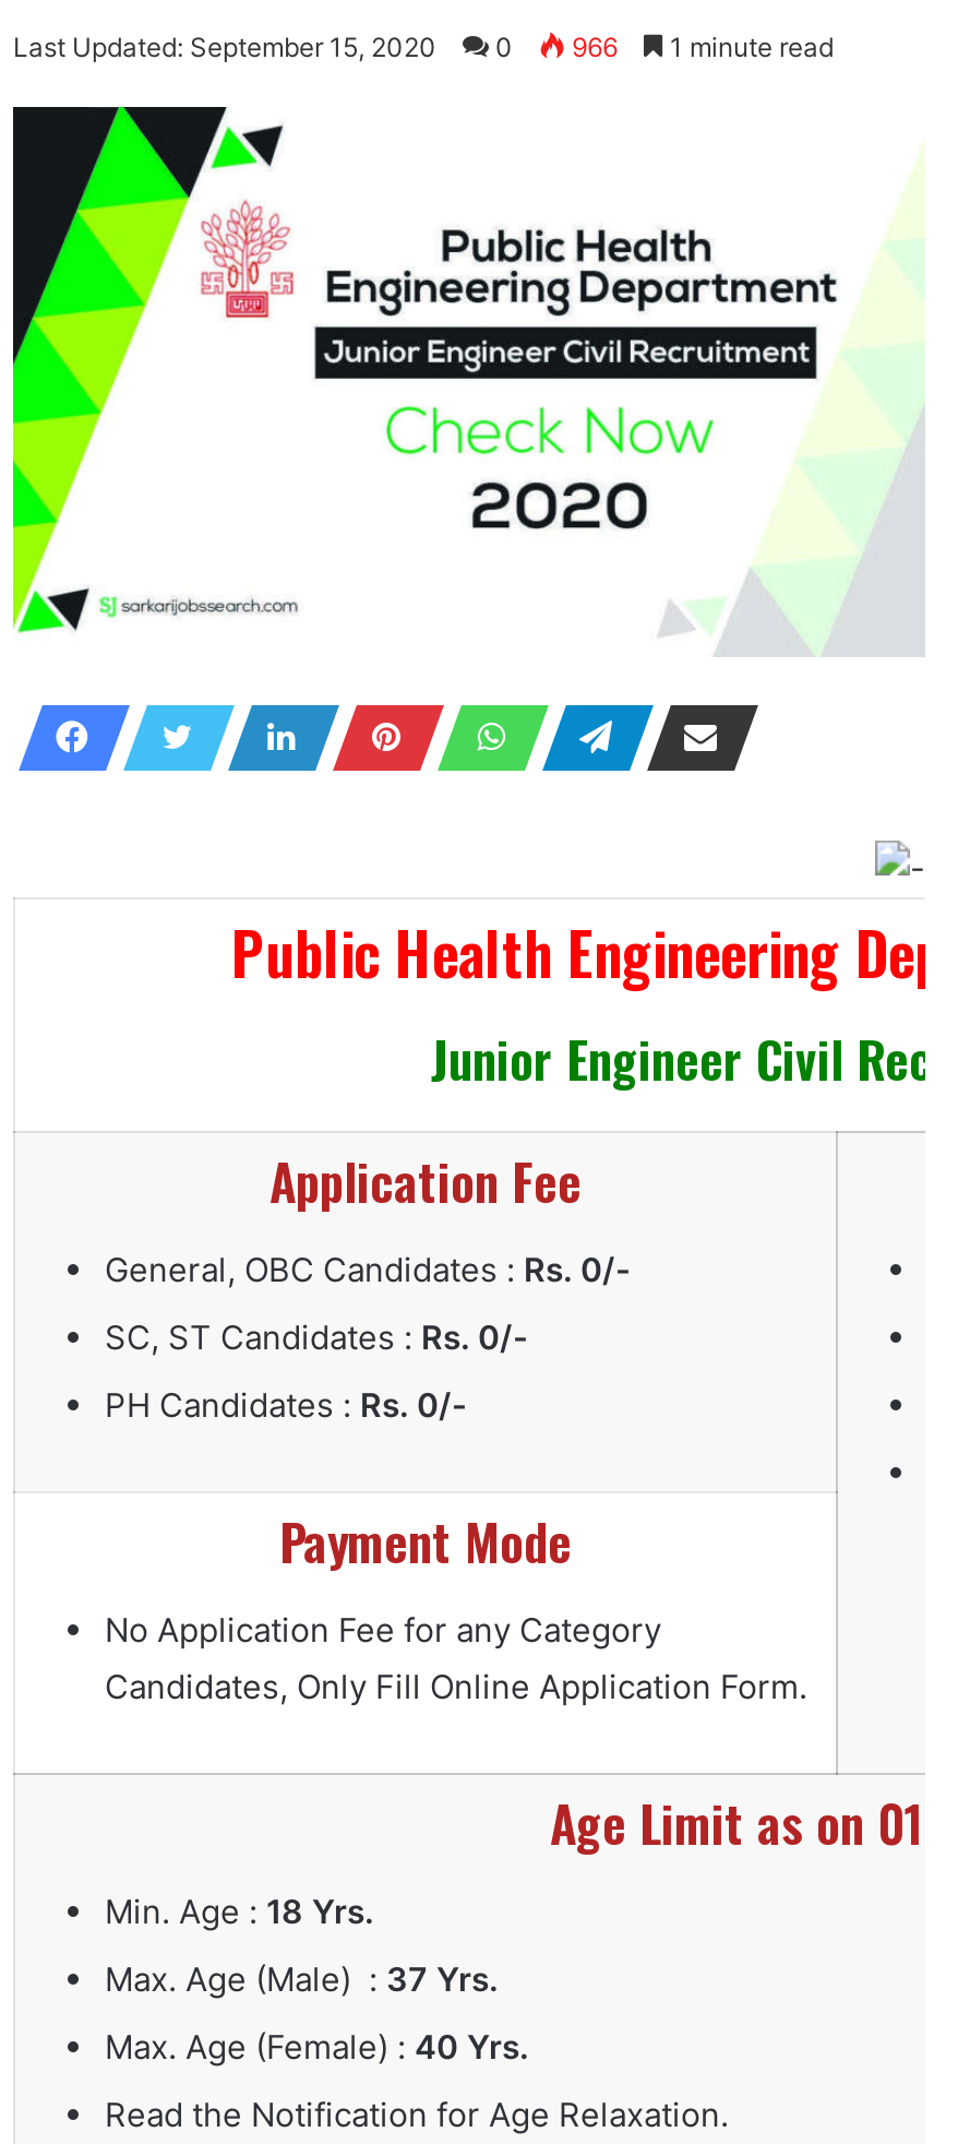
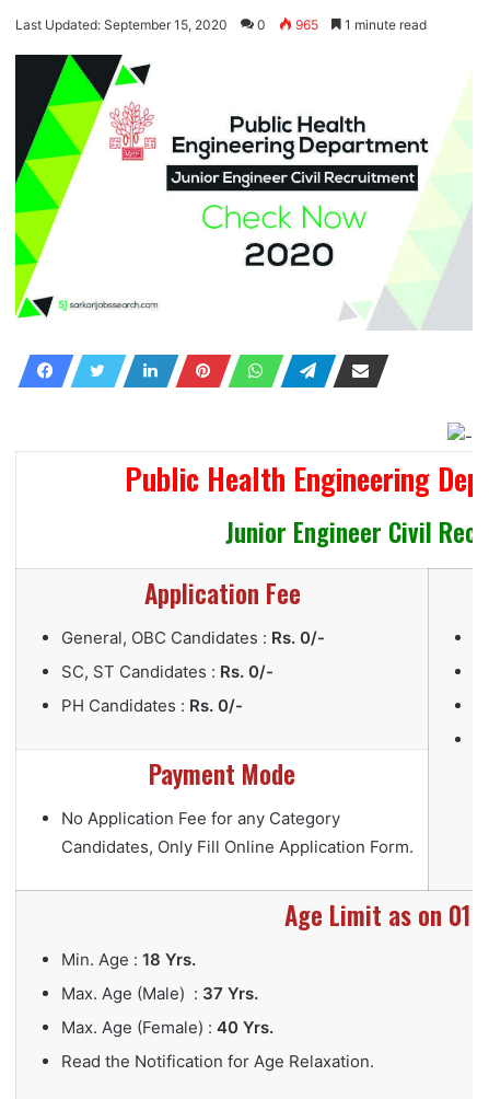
- Last Updated: September 15, 2020 0 966 1 minute read
+ Last Updated: September 15, 2020 0 965 1 minute read
